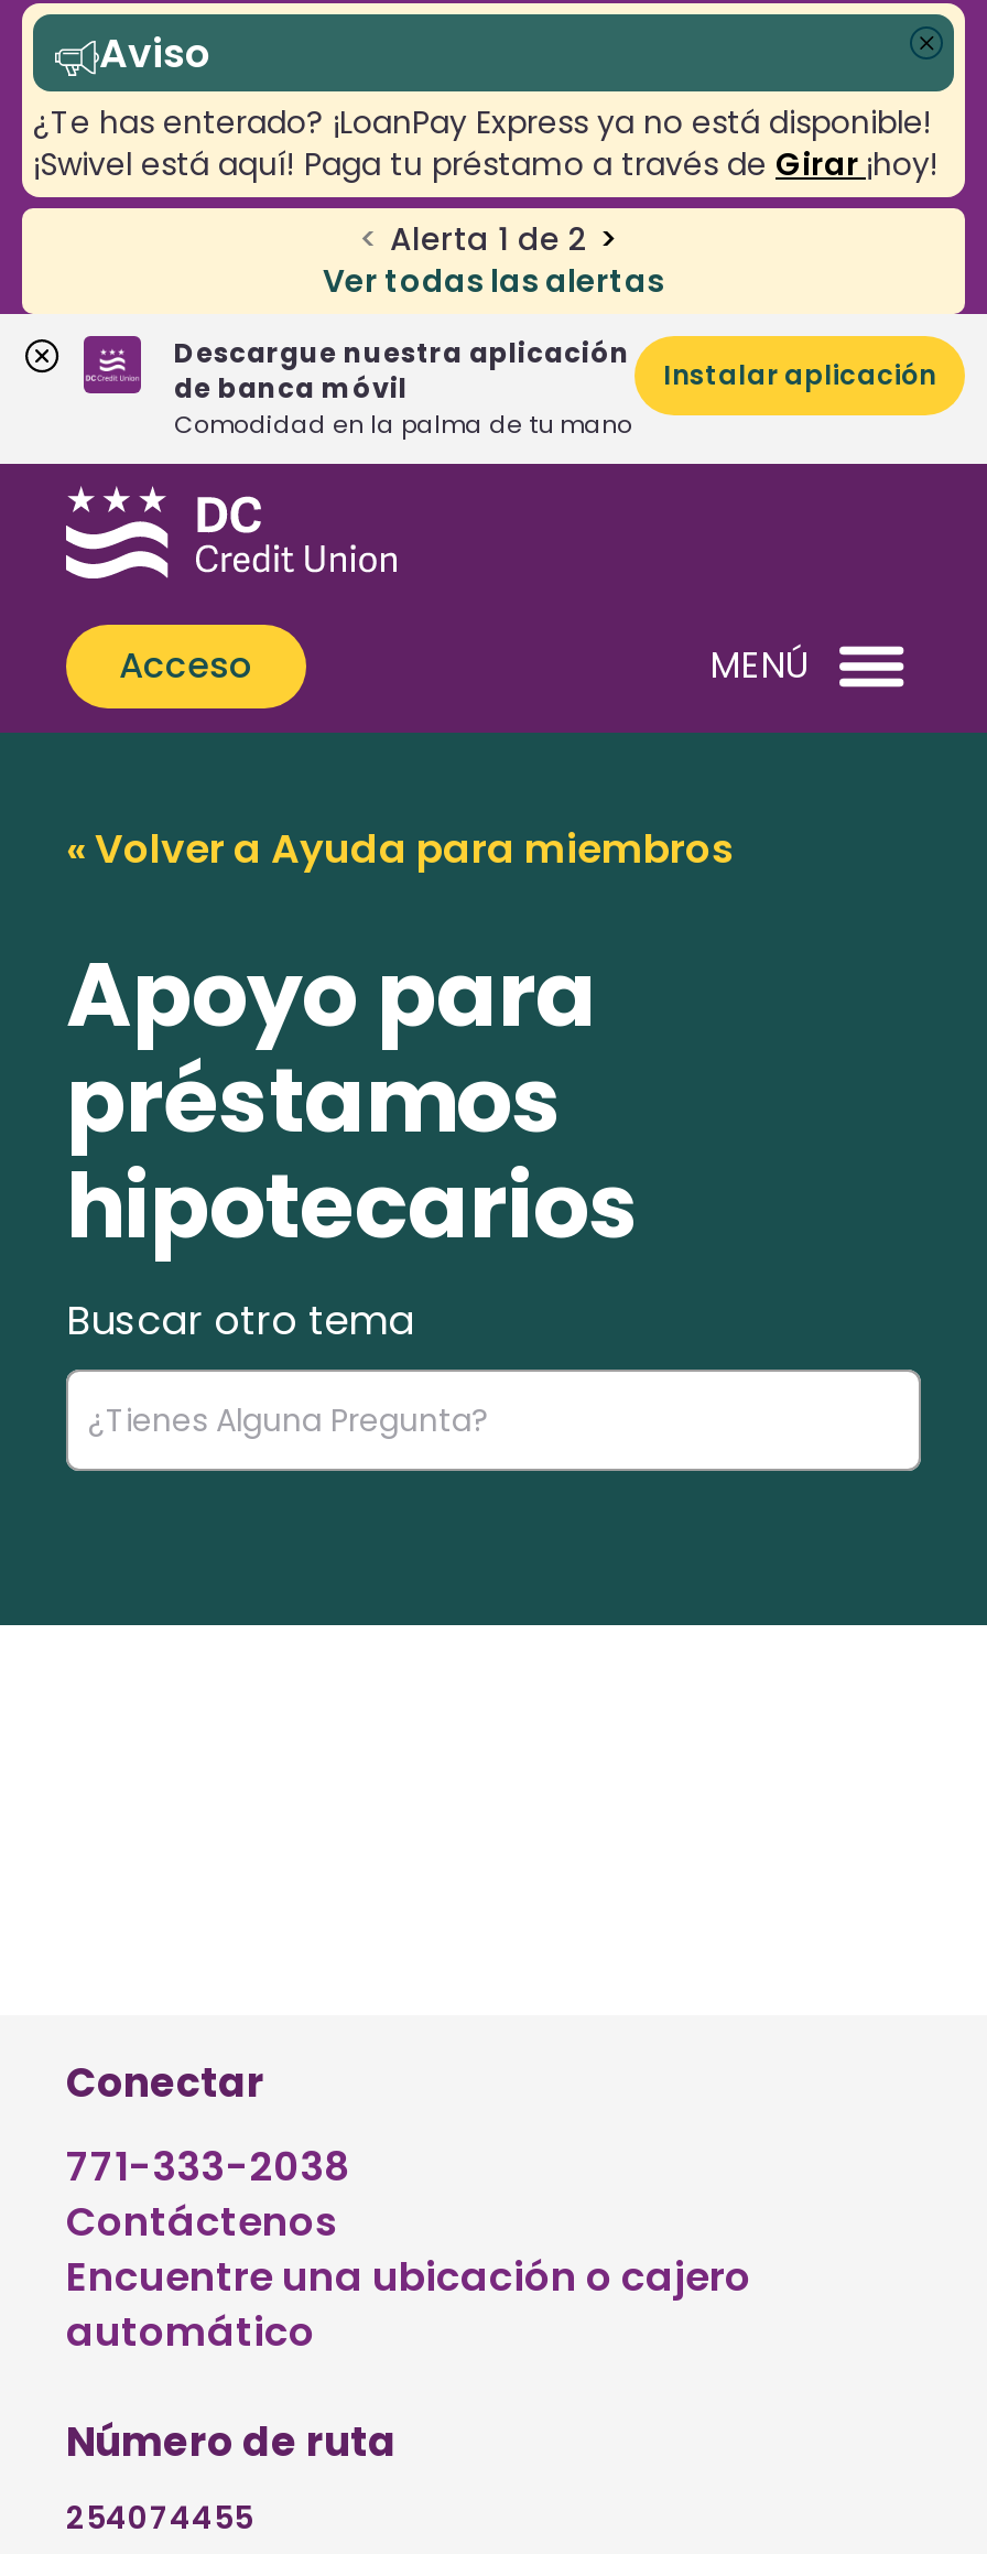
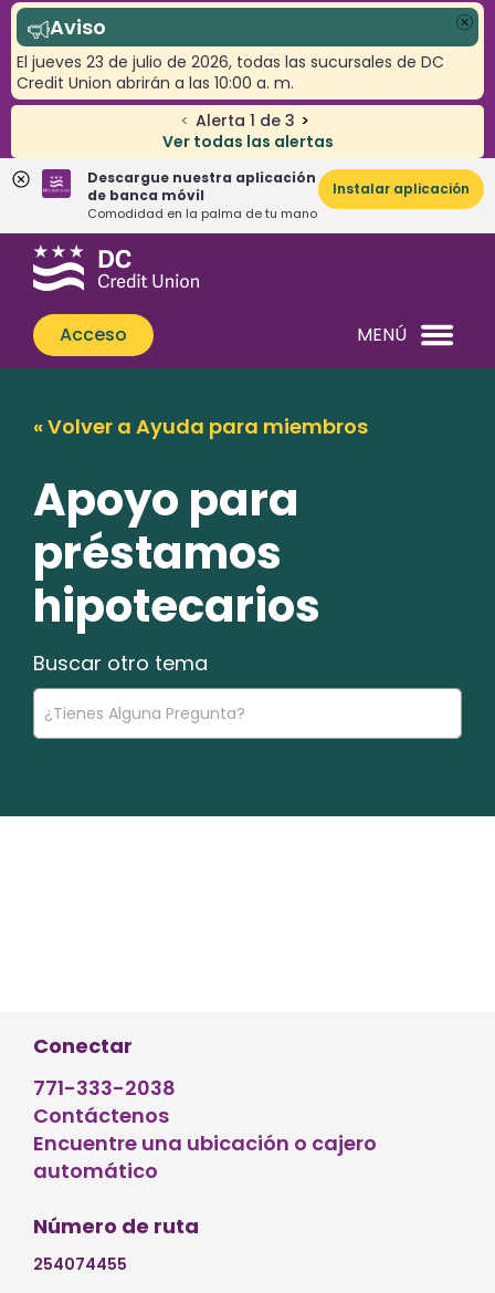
- ¿Te has enterado? ¡LoanPay Express ya no está disponible!
- ¡Swivel está aquí! Paga tu préstamo a través de Girar ¡hoy!
+ El jueves 23 de julio de 2026, todas las sucursales de DC
+ Credit Union abrirán a las 10:00 a. m.

- < Alerta 1 de 2 >
+ < Alerta 1 de 3 >
